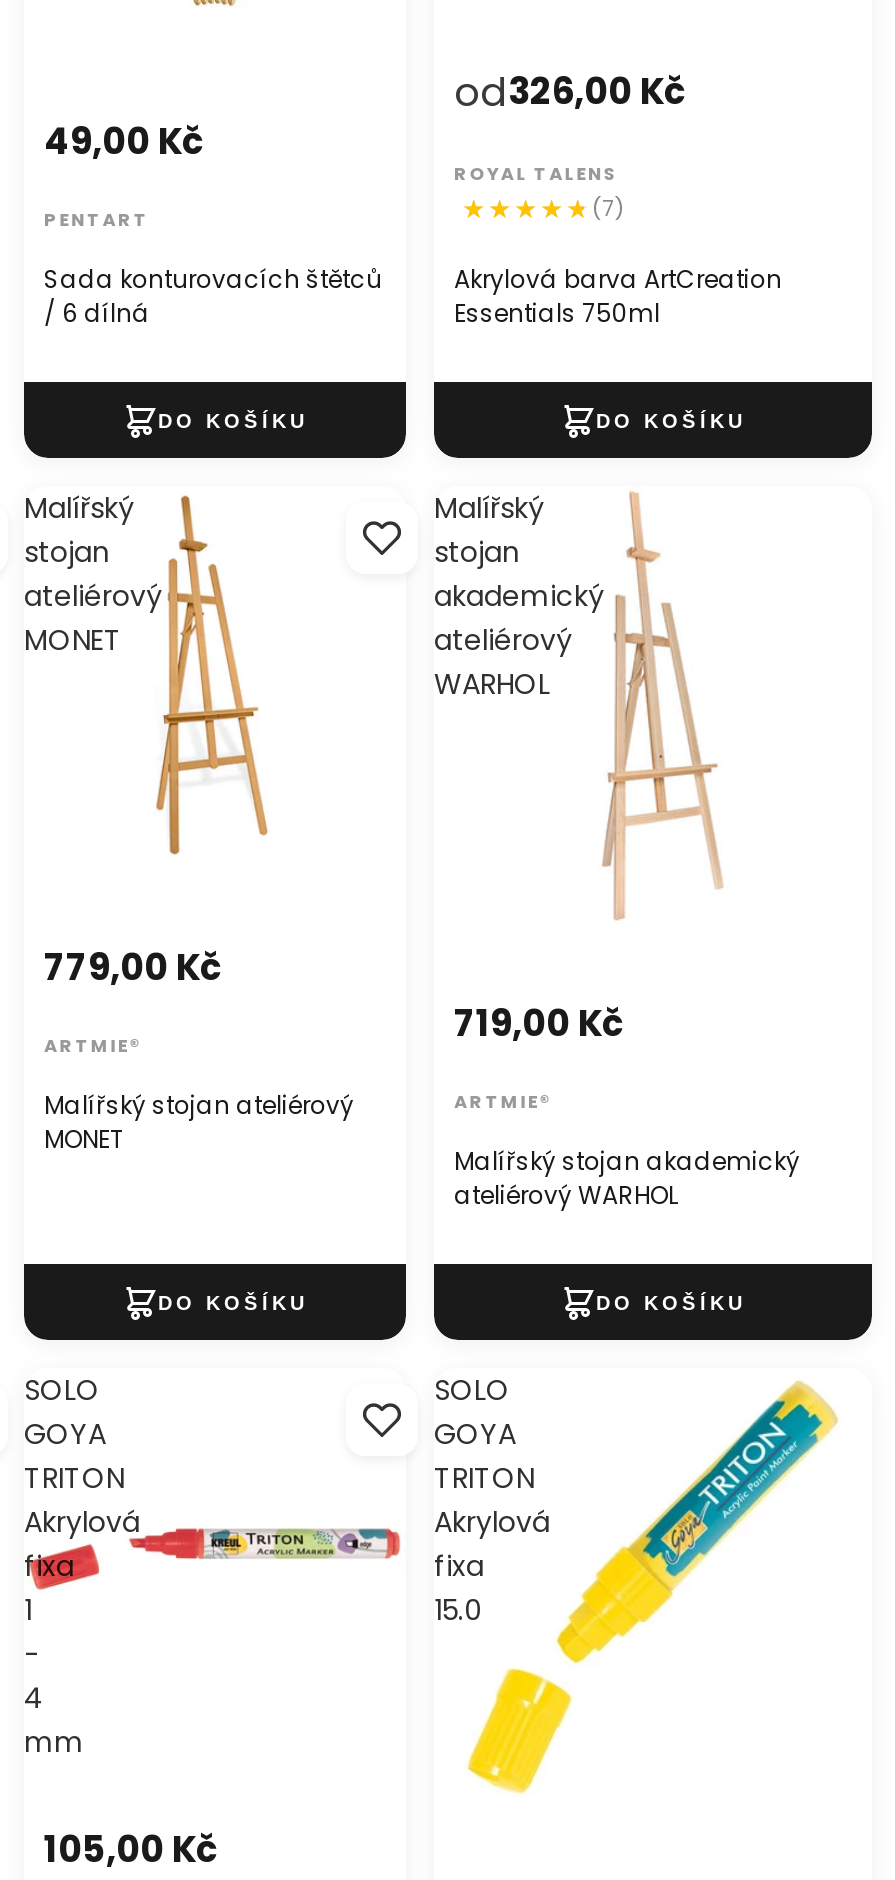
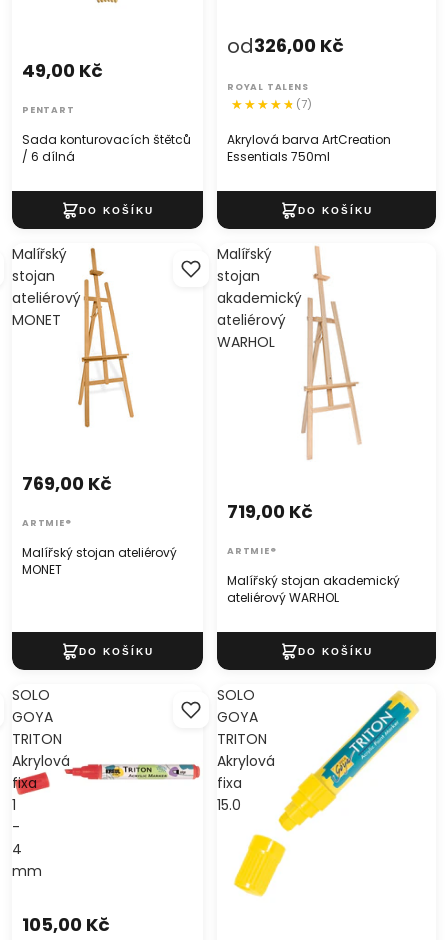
- 779,00 Kč
+ 769,00 Kč
